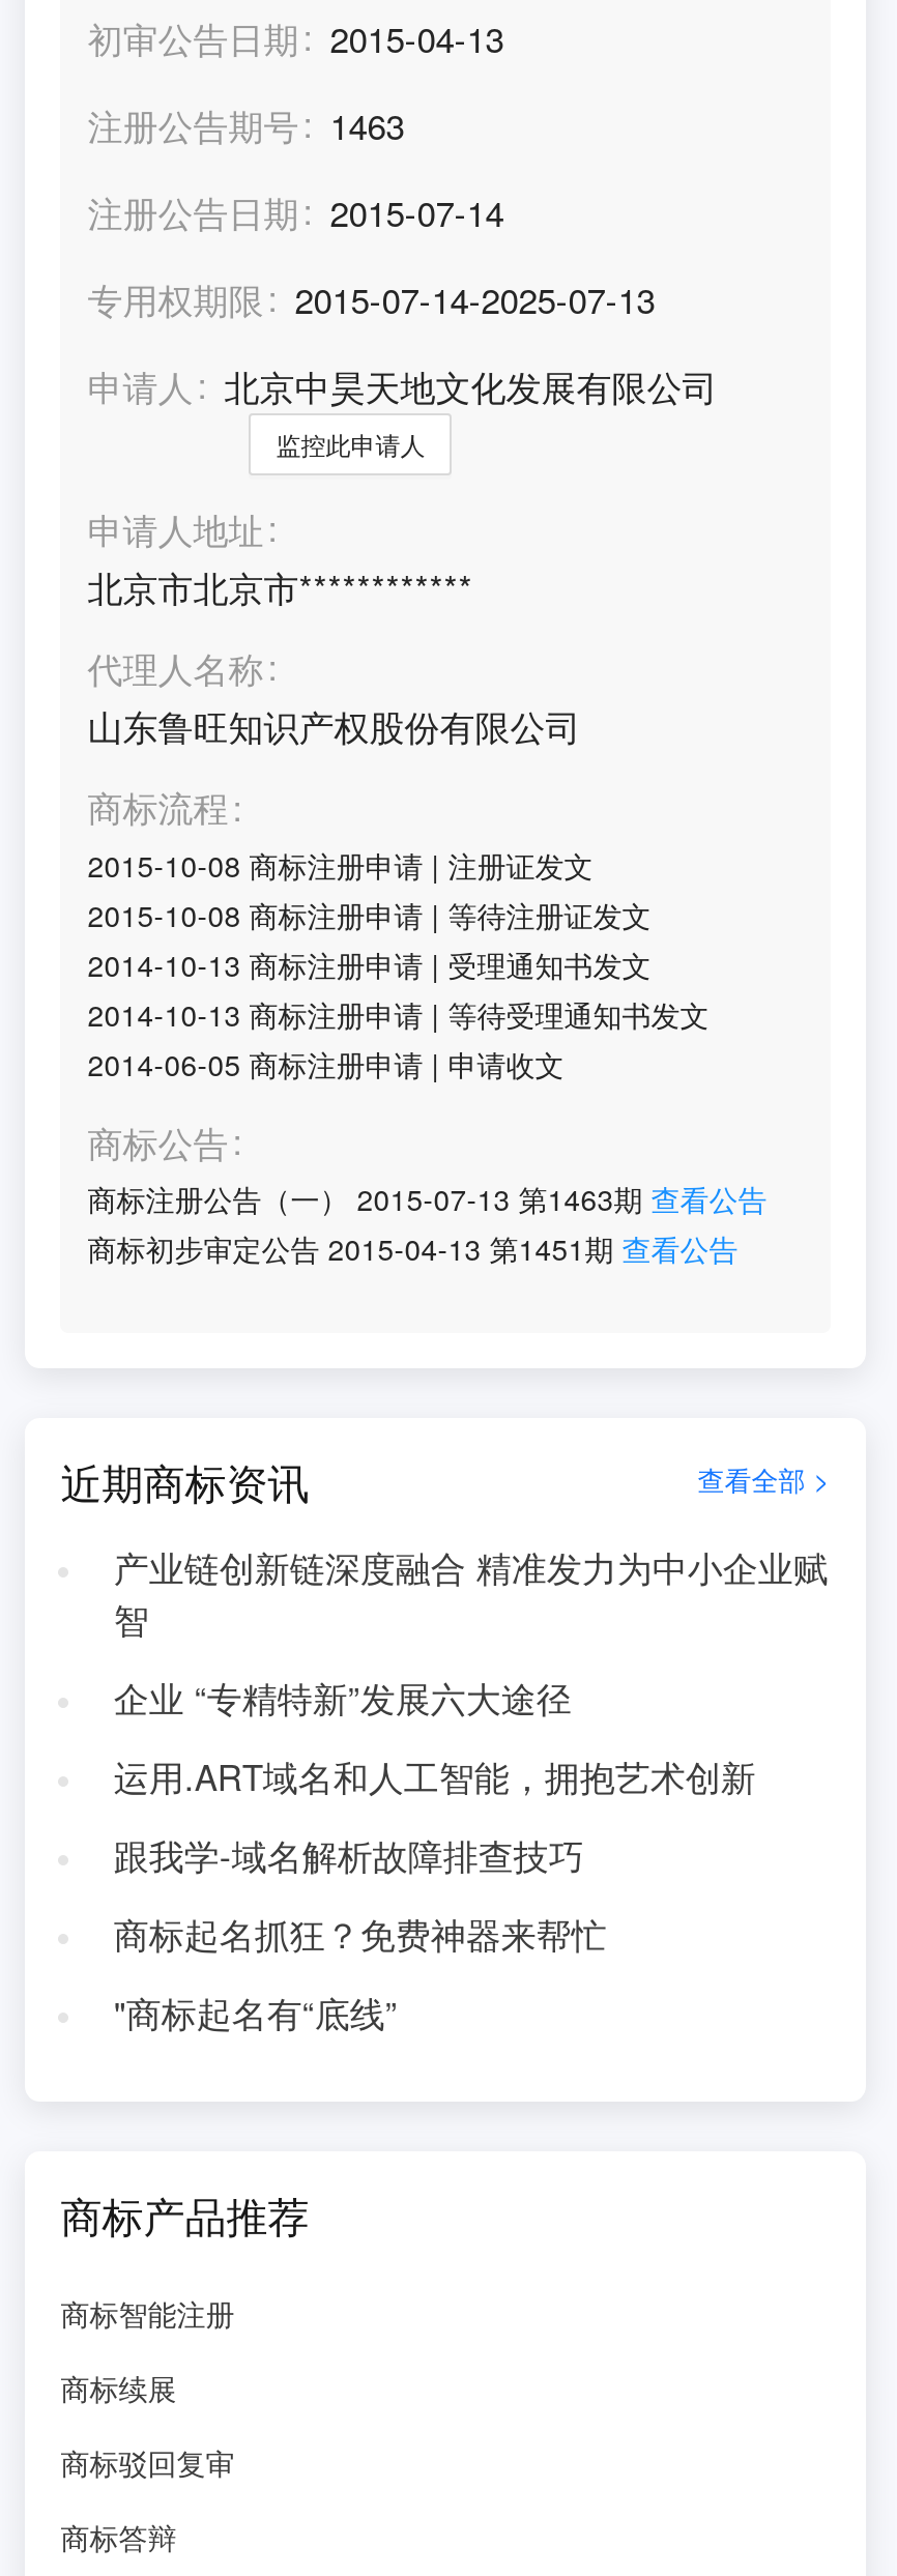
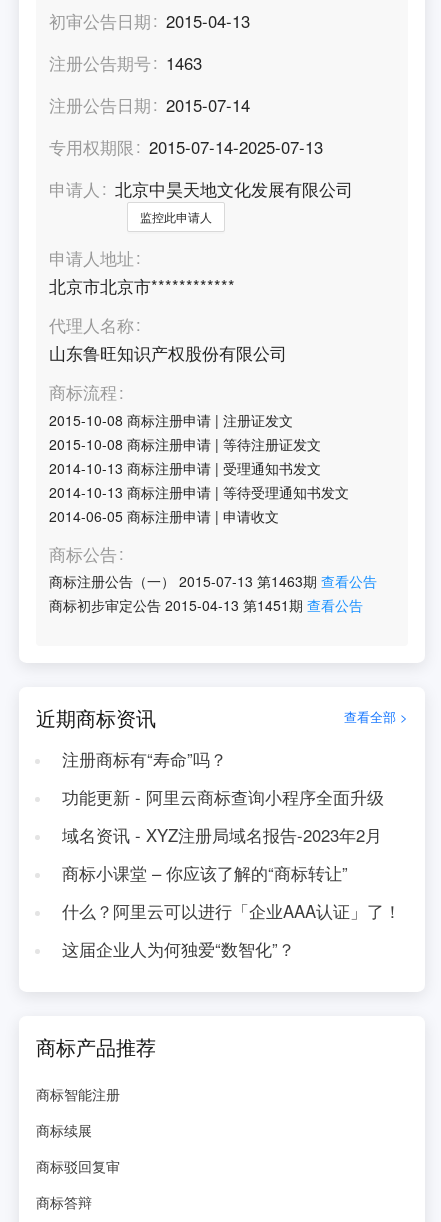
- 产业链创新链深度融合 精准发力为中小企业赋
- 智
+ 注册商标有“寿命”吗？

- 企业 “专精特新”发展六大途径
+ 功能更新 - 阿里云商标查询小程序全面升级

- 运用.ART域名和人工智能，拥抱艺术创新
+ 域名资讯 - XYZ注册局域名报告-2023年2月

- 跟我学-域名解析故障排查技巧
+ 商标小课堂 – 你应该了解的“商标转让”

- 商标起名抓狂？免费神器来帮忙
+ 什么？阿里云可以进行「企业AAA认证」了！

- "商标起名有“底线”
+ 这届企业人为何独爱“数智化”？
